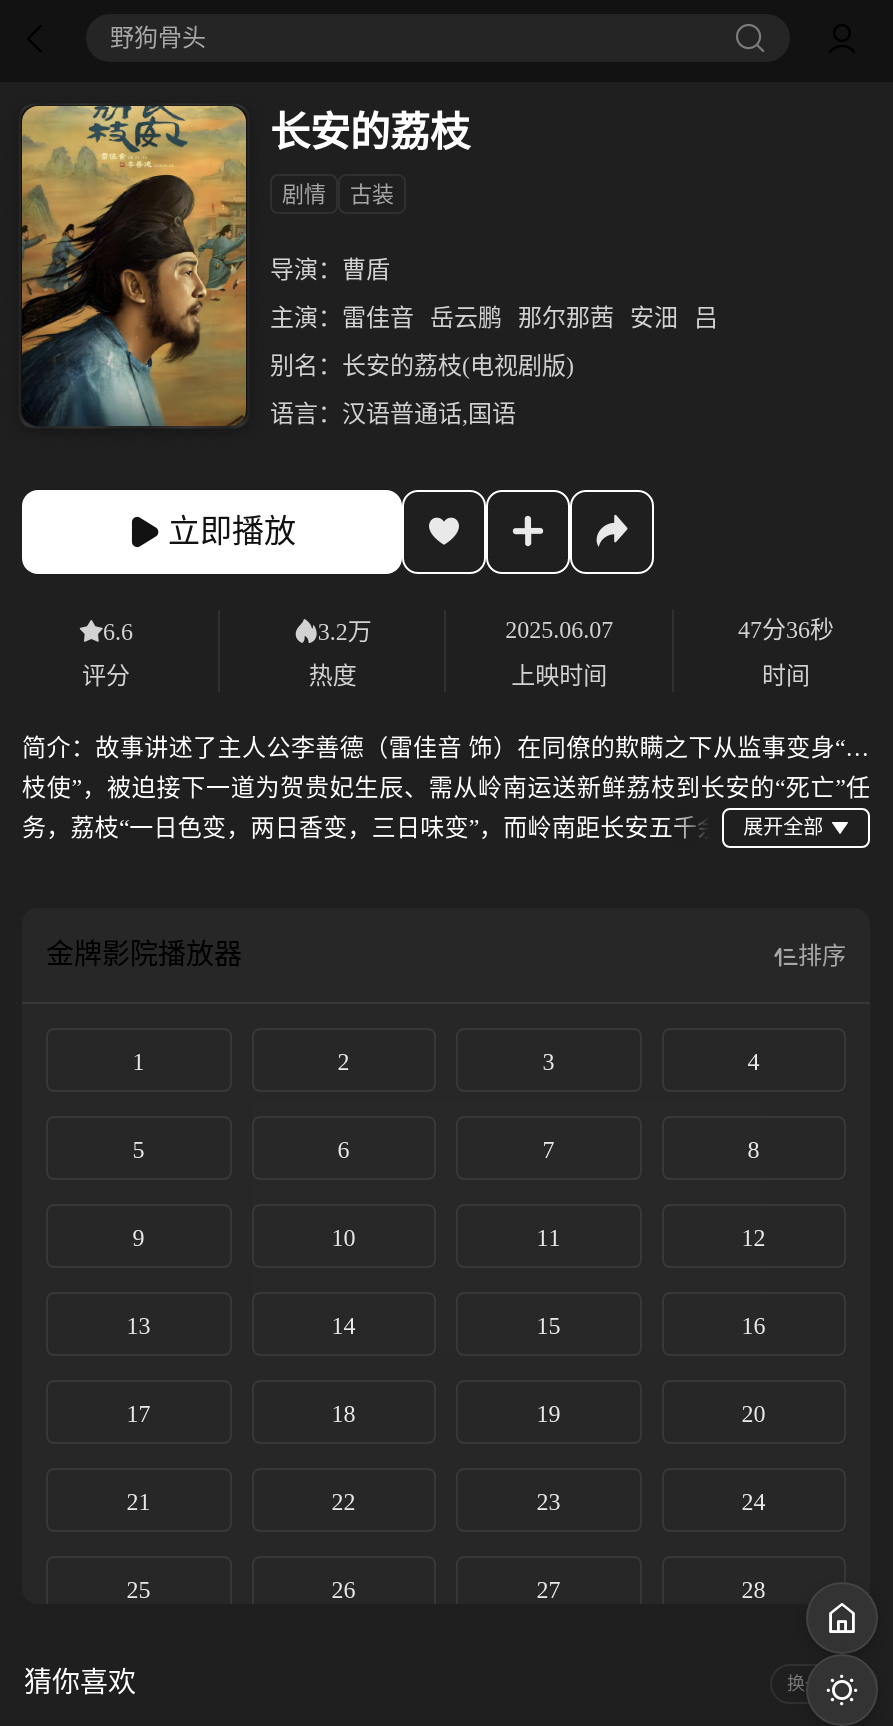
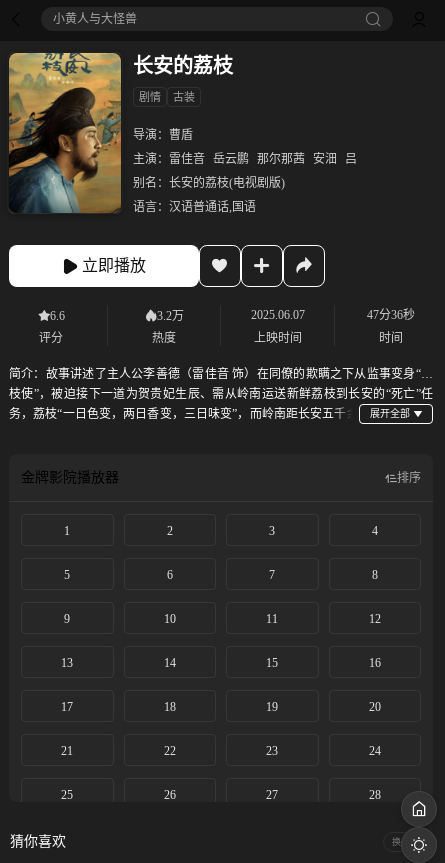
- 野狗骨头
+ 小黄人与大怪兽
